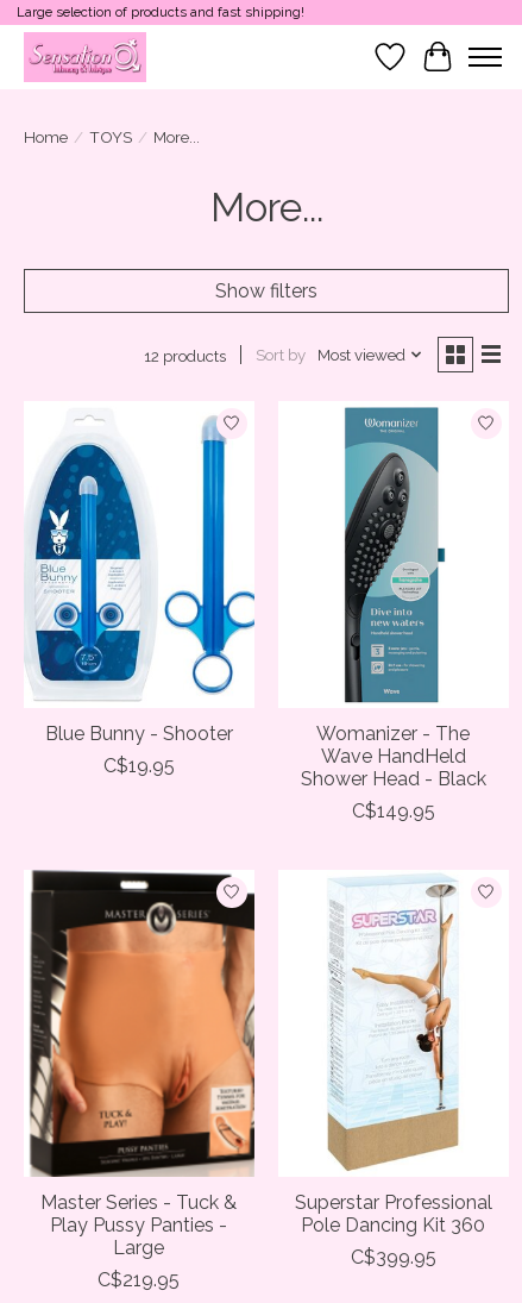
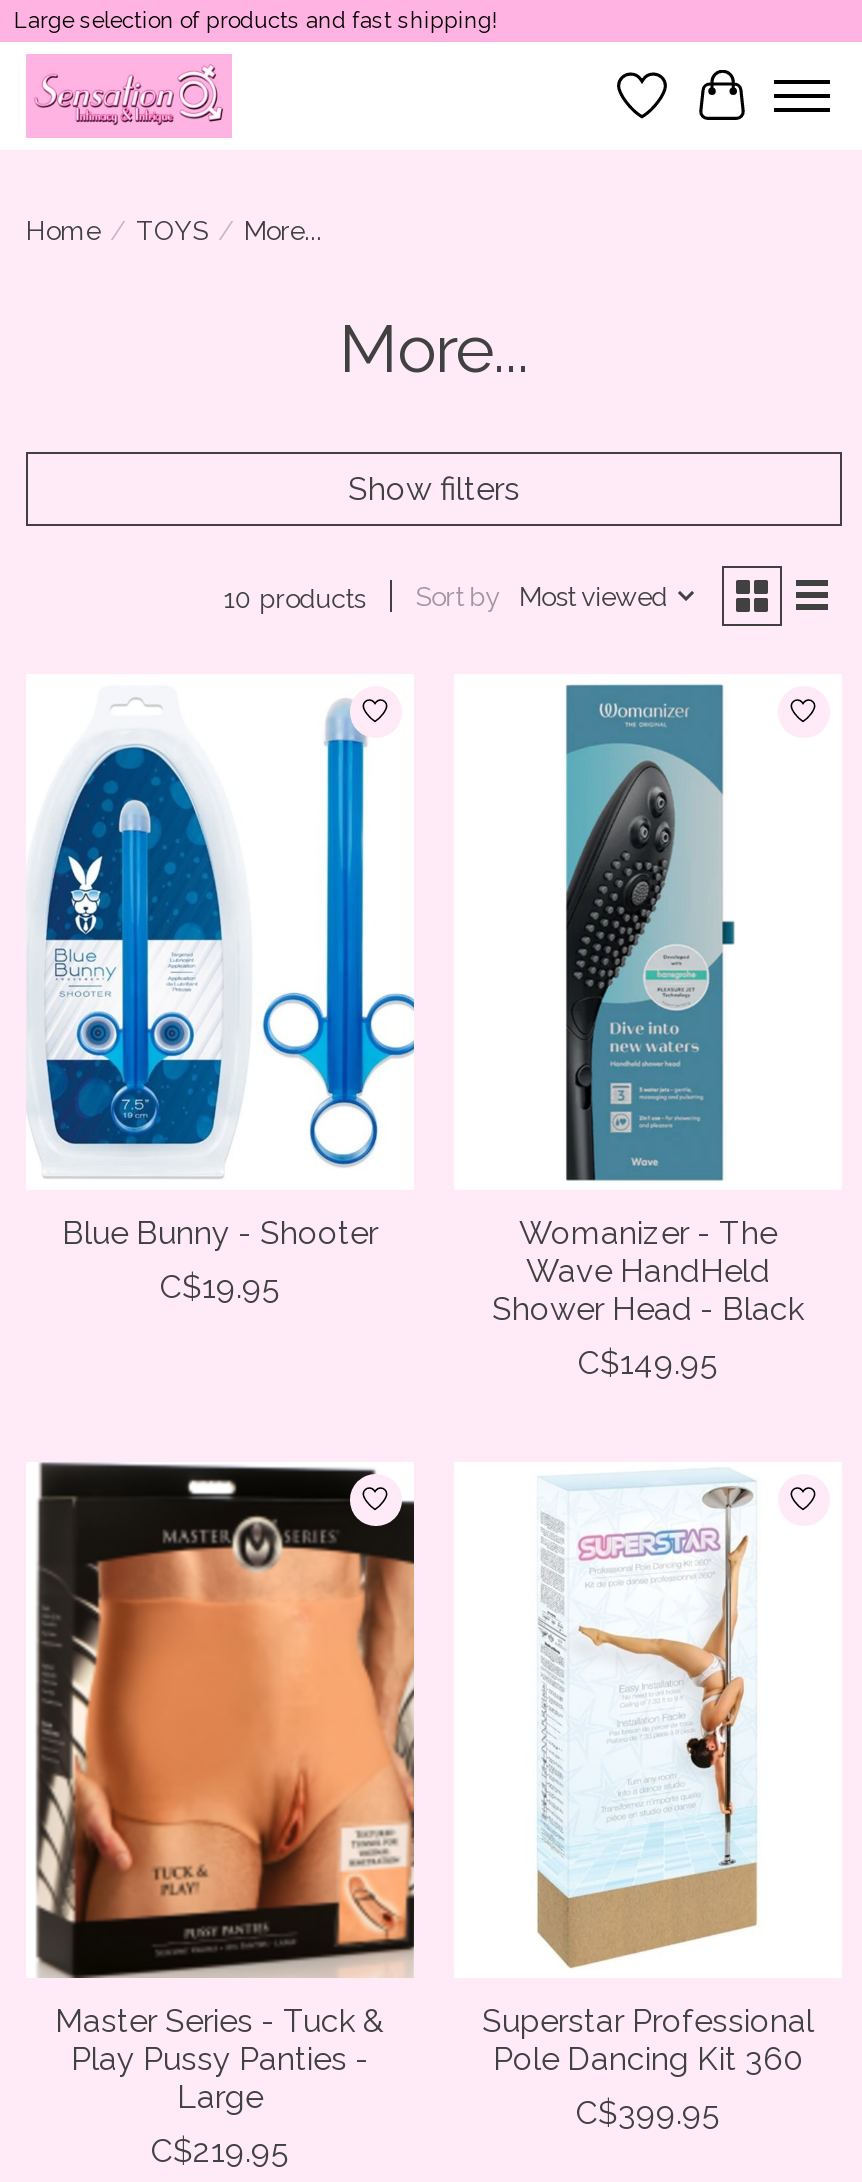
- 12 products Sort by Most viewed
+ 10 products Sort by Most viewed
